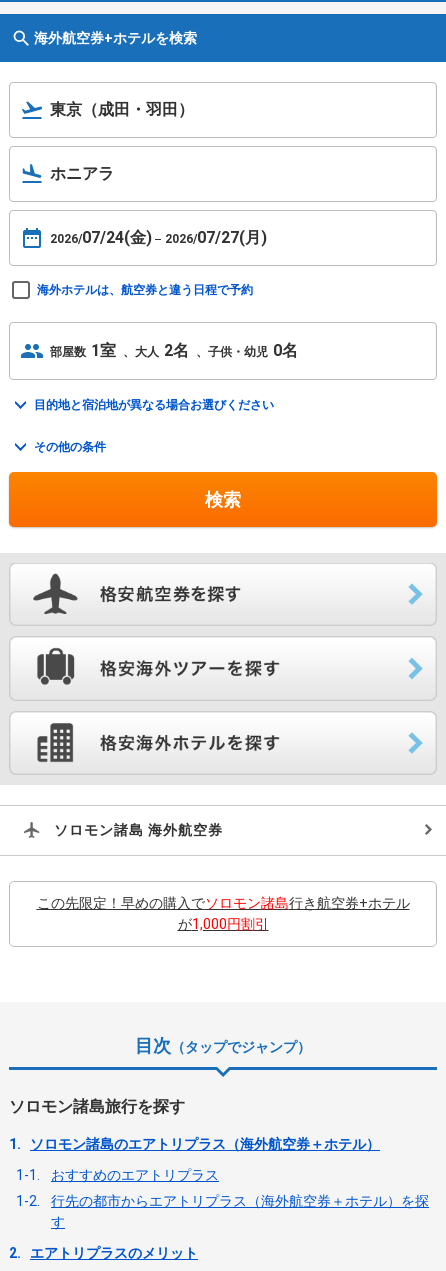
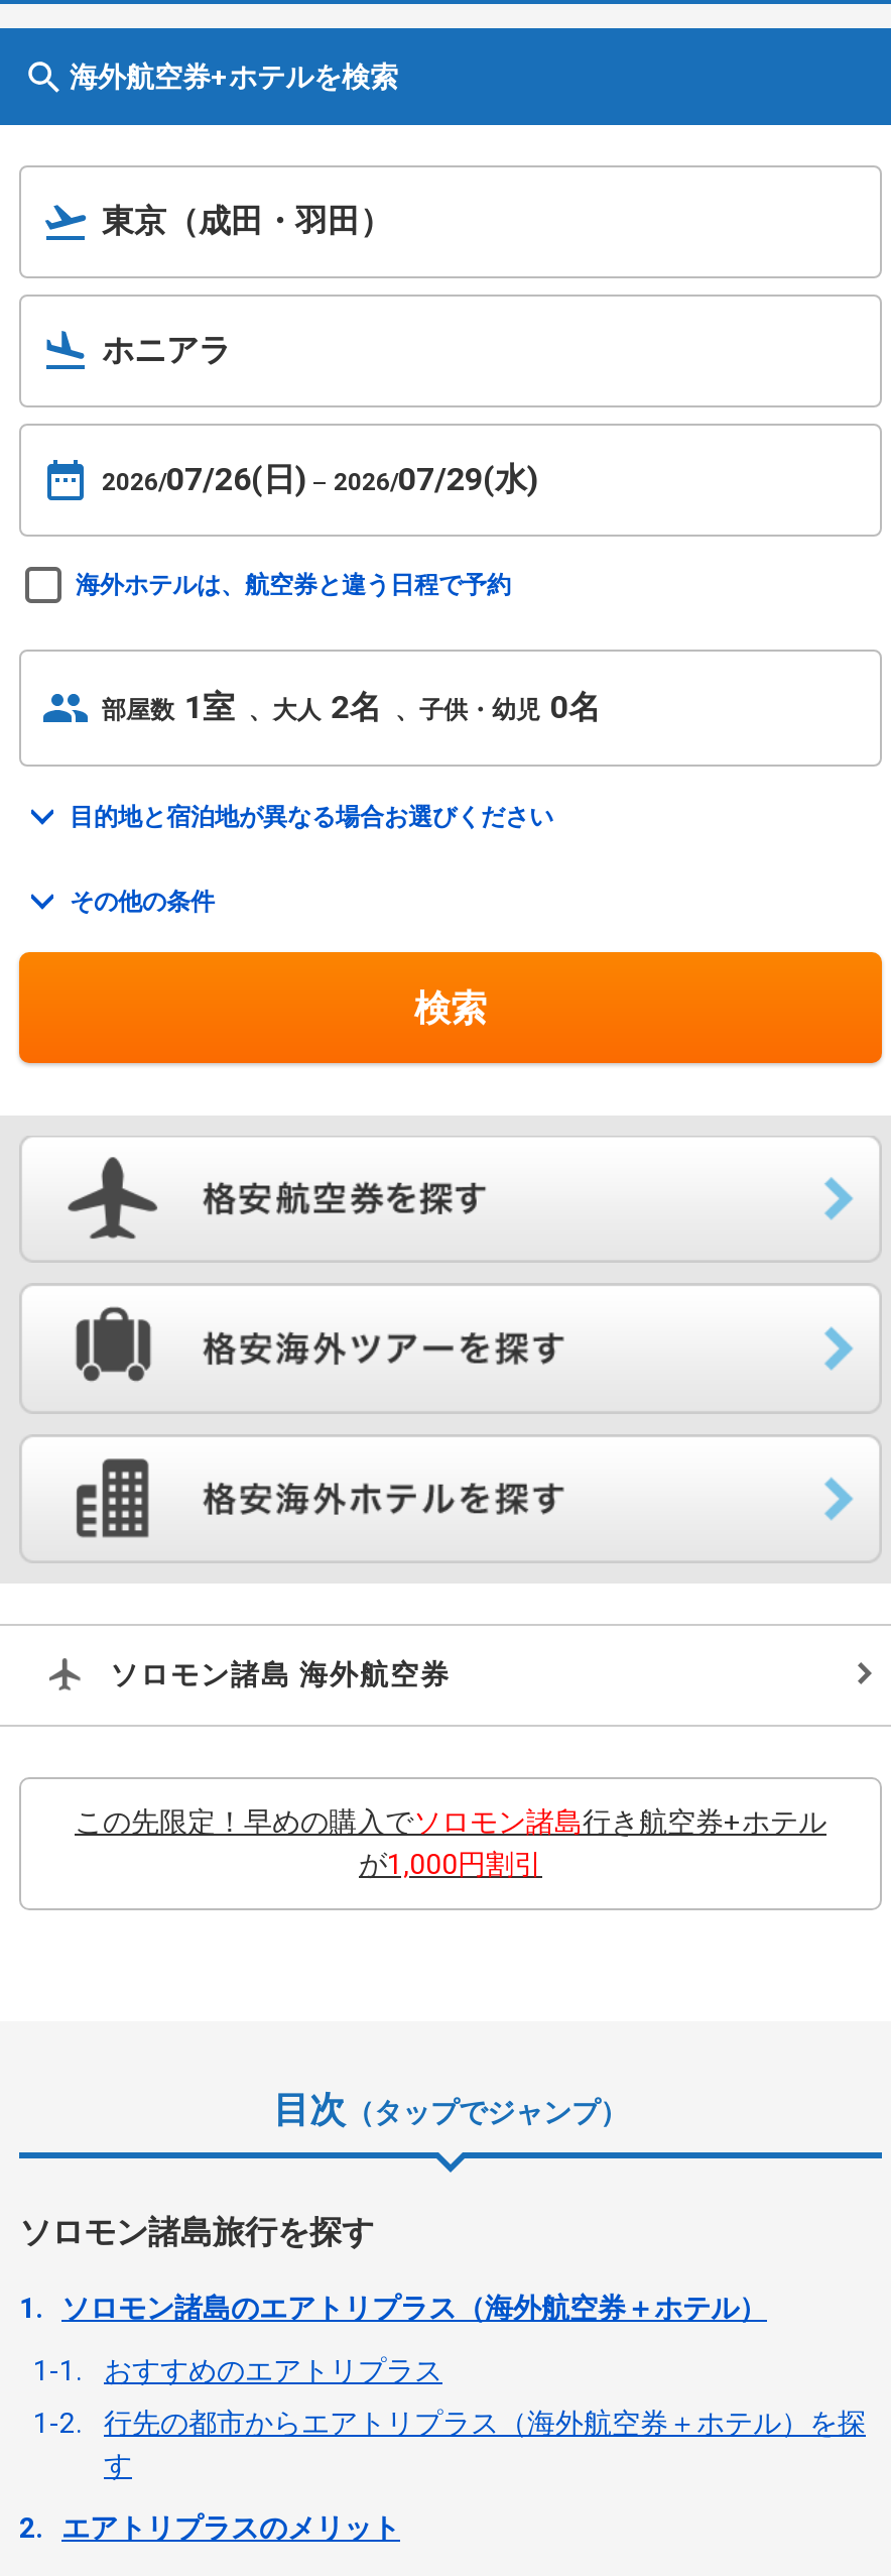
- 2026/07/24(金)
- 2026/07/27(月)
+ 2026/07/26(日)
+ 2026/07/29(水)
